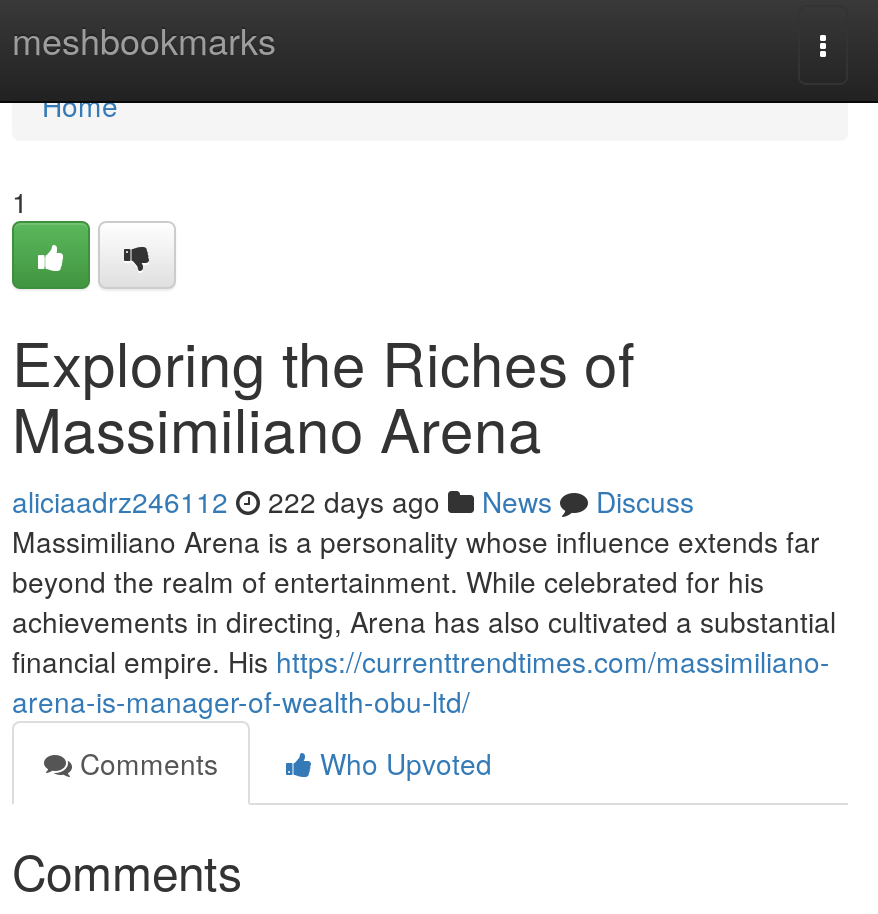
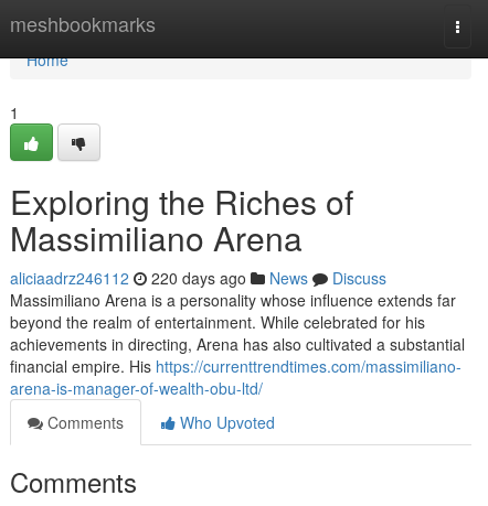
- aliciaadrz246112 222 days ago News Discuss
+ aliciaadrz246112 220 days ago News Discuss
